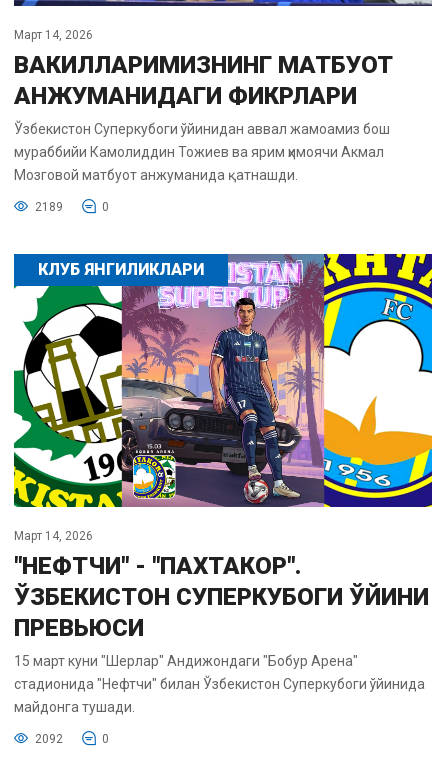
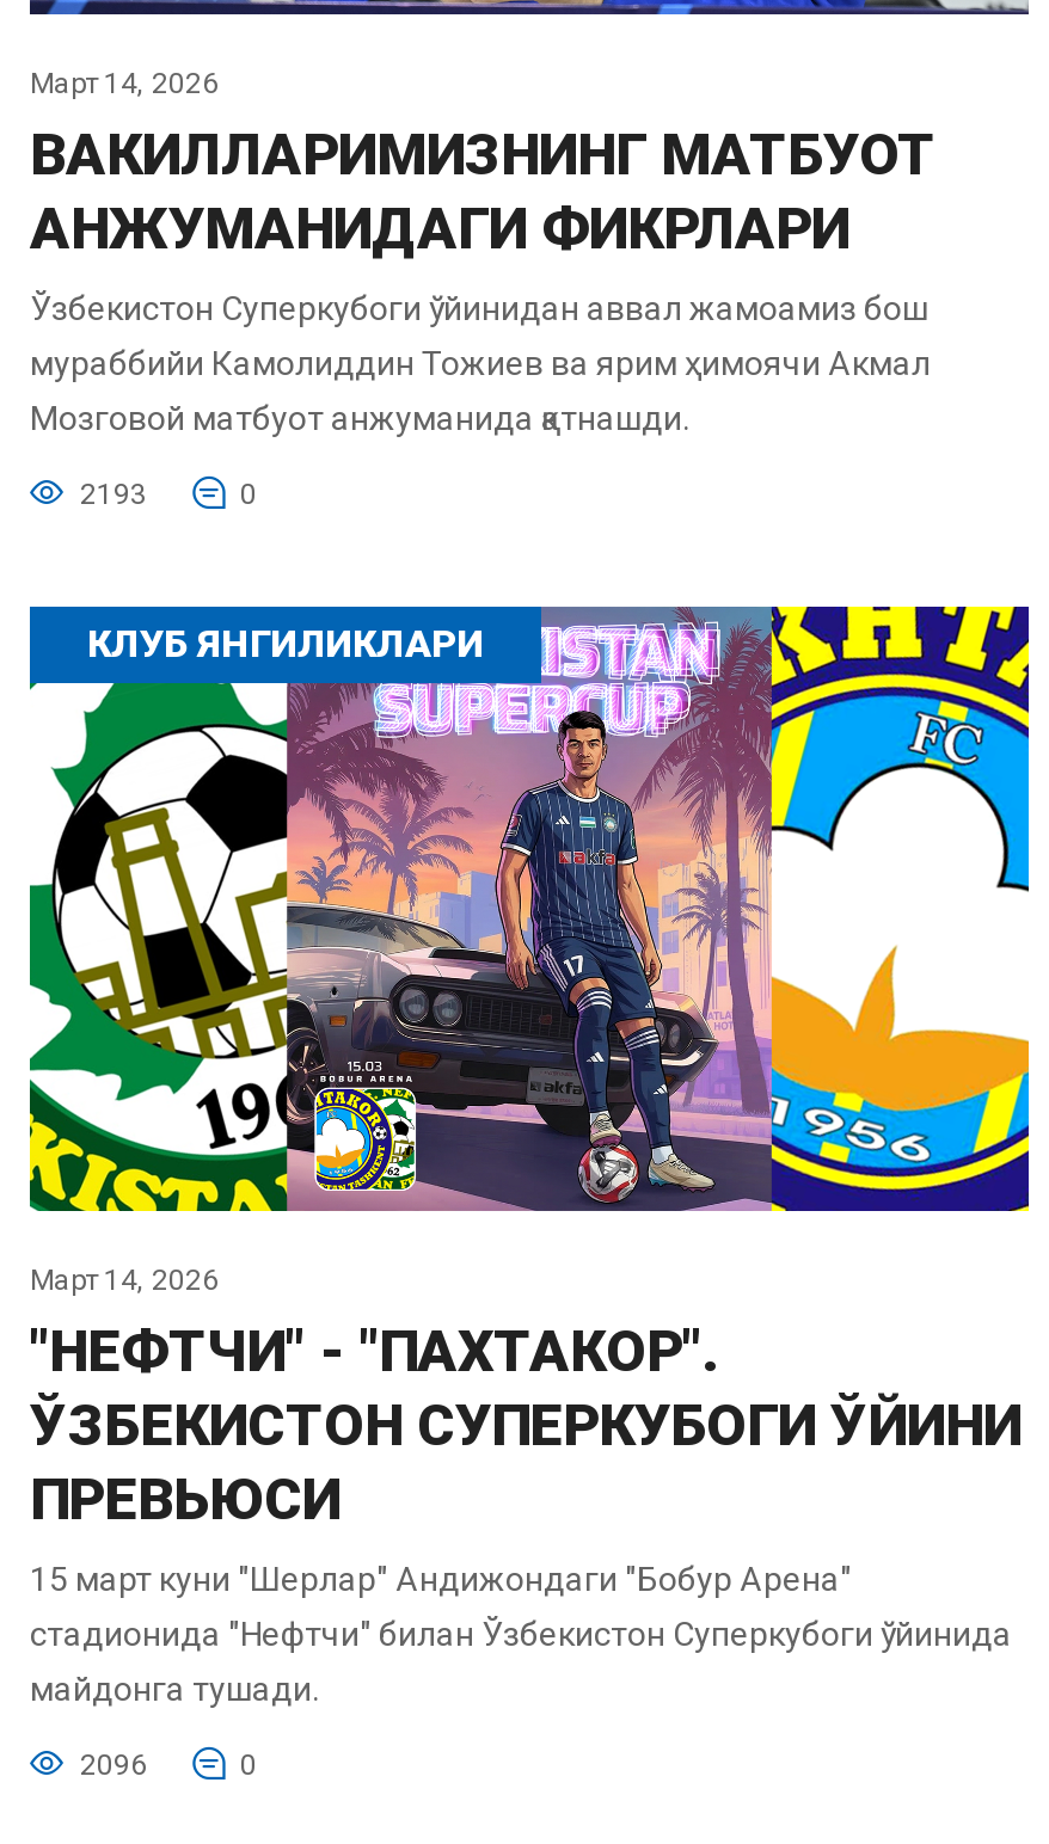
- 2189
+ 2193

- 2092
+ 2096
